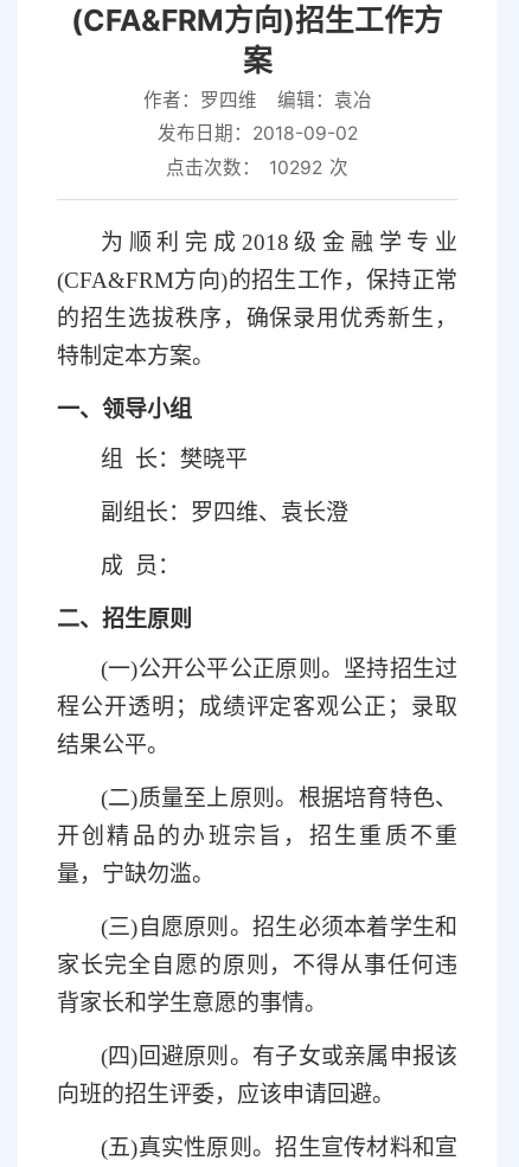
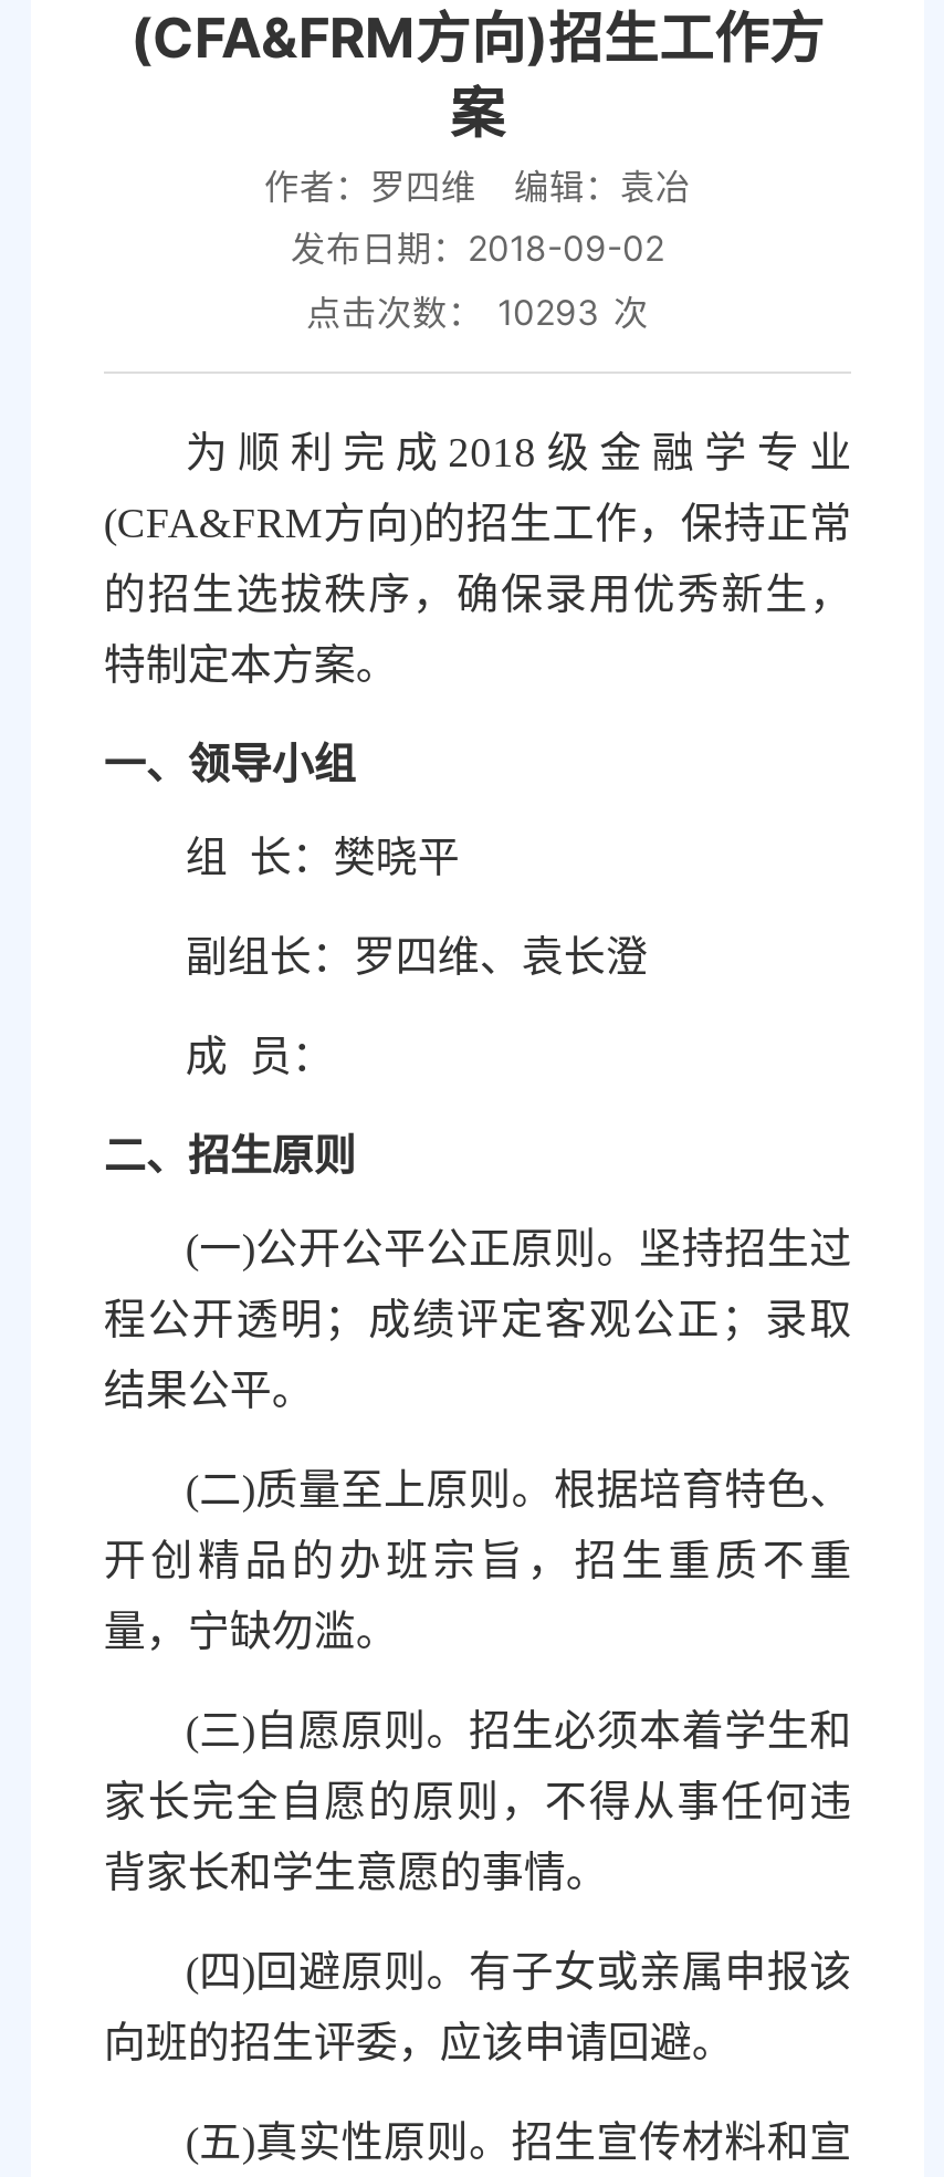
- 点击次数： 10292 次
+ 点击次数： 10293 次
